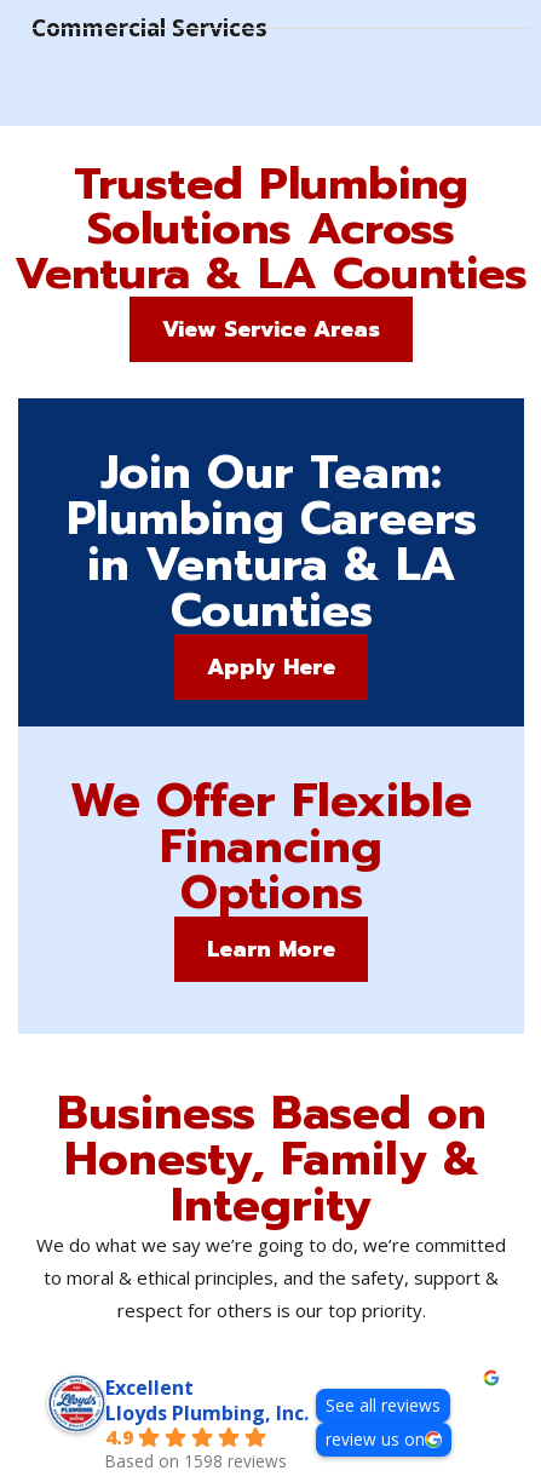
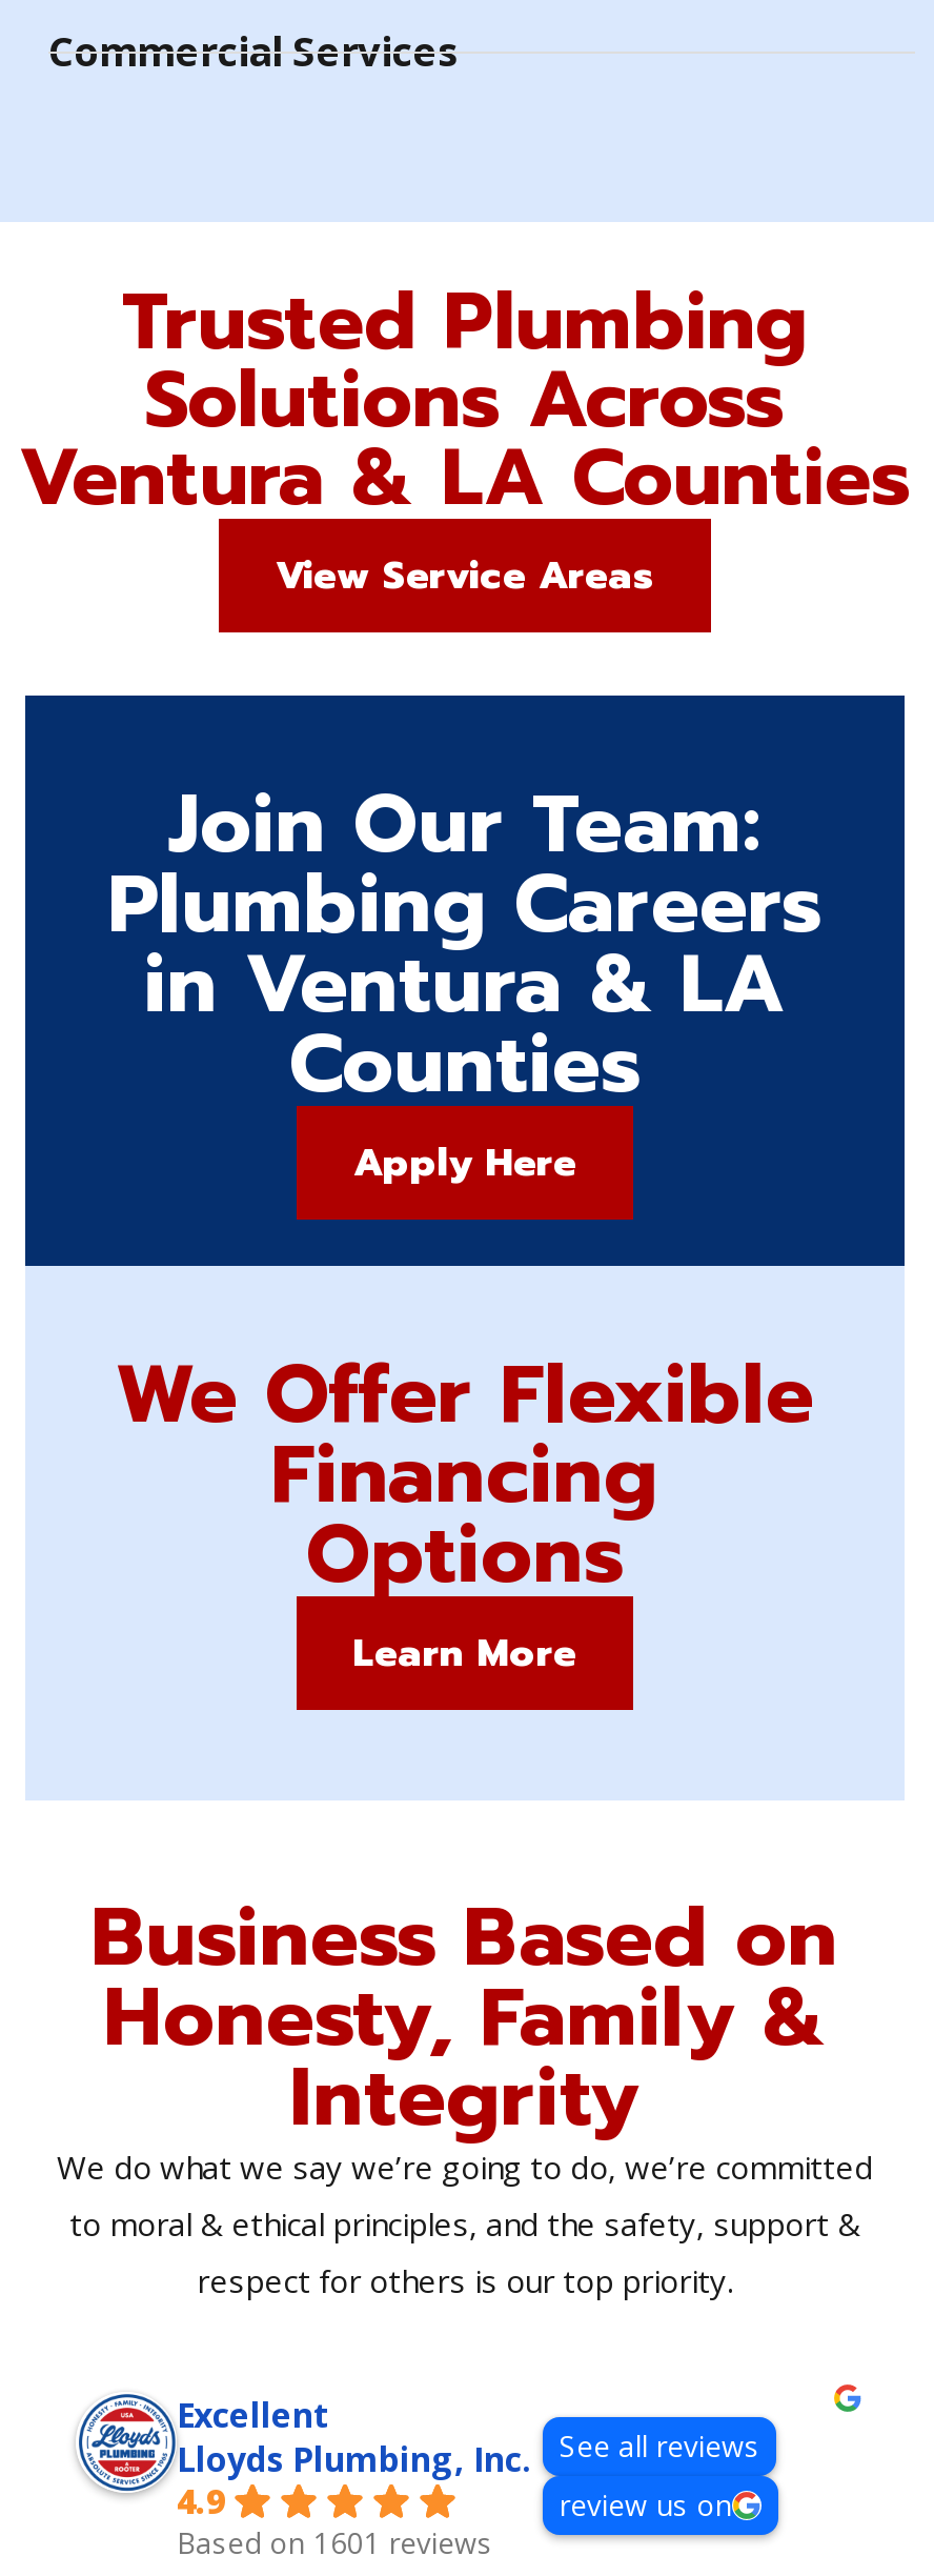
- Based on 1598 reviews
+ Based on 1601 reviews
